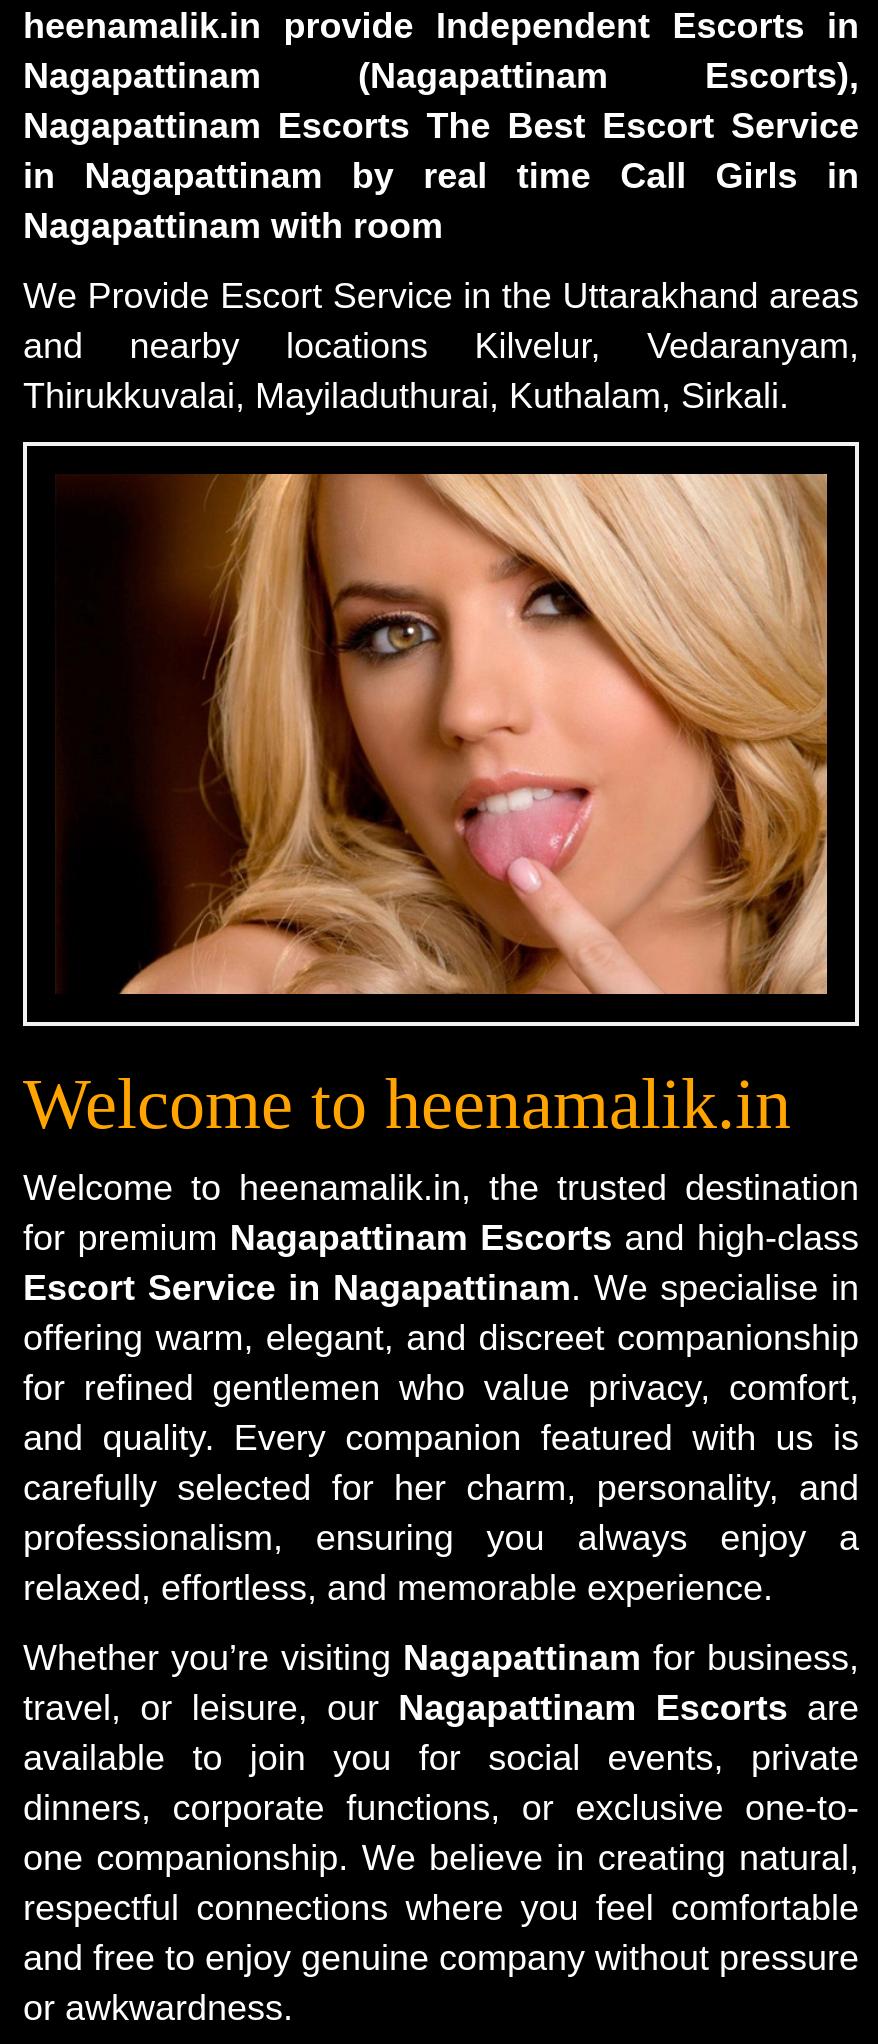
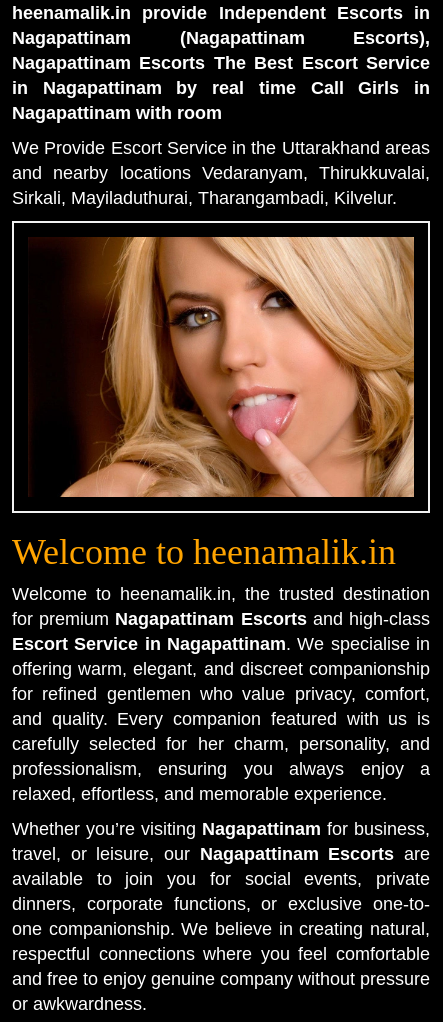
- and nearby locations Kilvelur, Vedaranyam,
+ and nearby locations Vedaranyam, Thirukkuvalai,

- Thirukkuvalai, Mayiladuthurai, Kuthalam, Sirkali.
+ Sirkali, Mayiladuthurai, Tharangambadi, Kilvelur.
